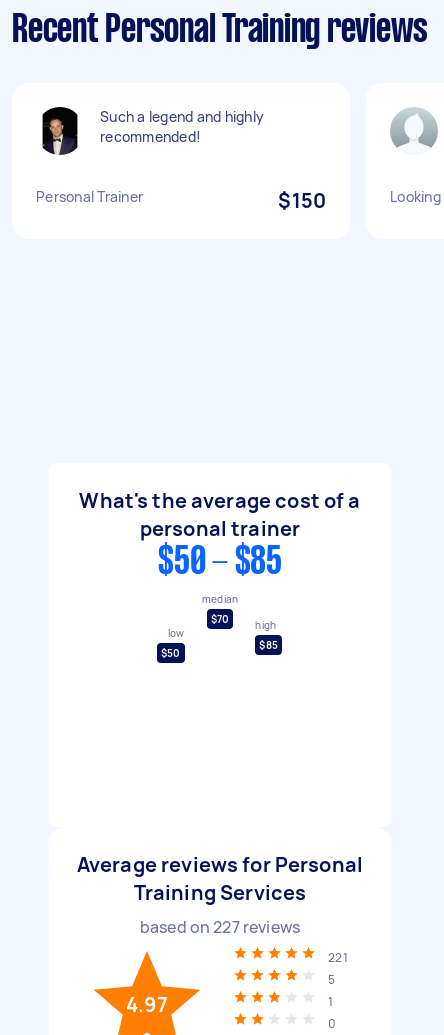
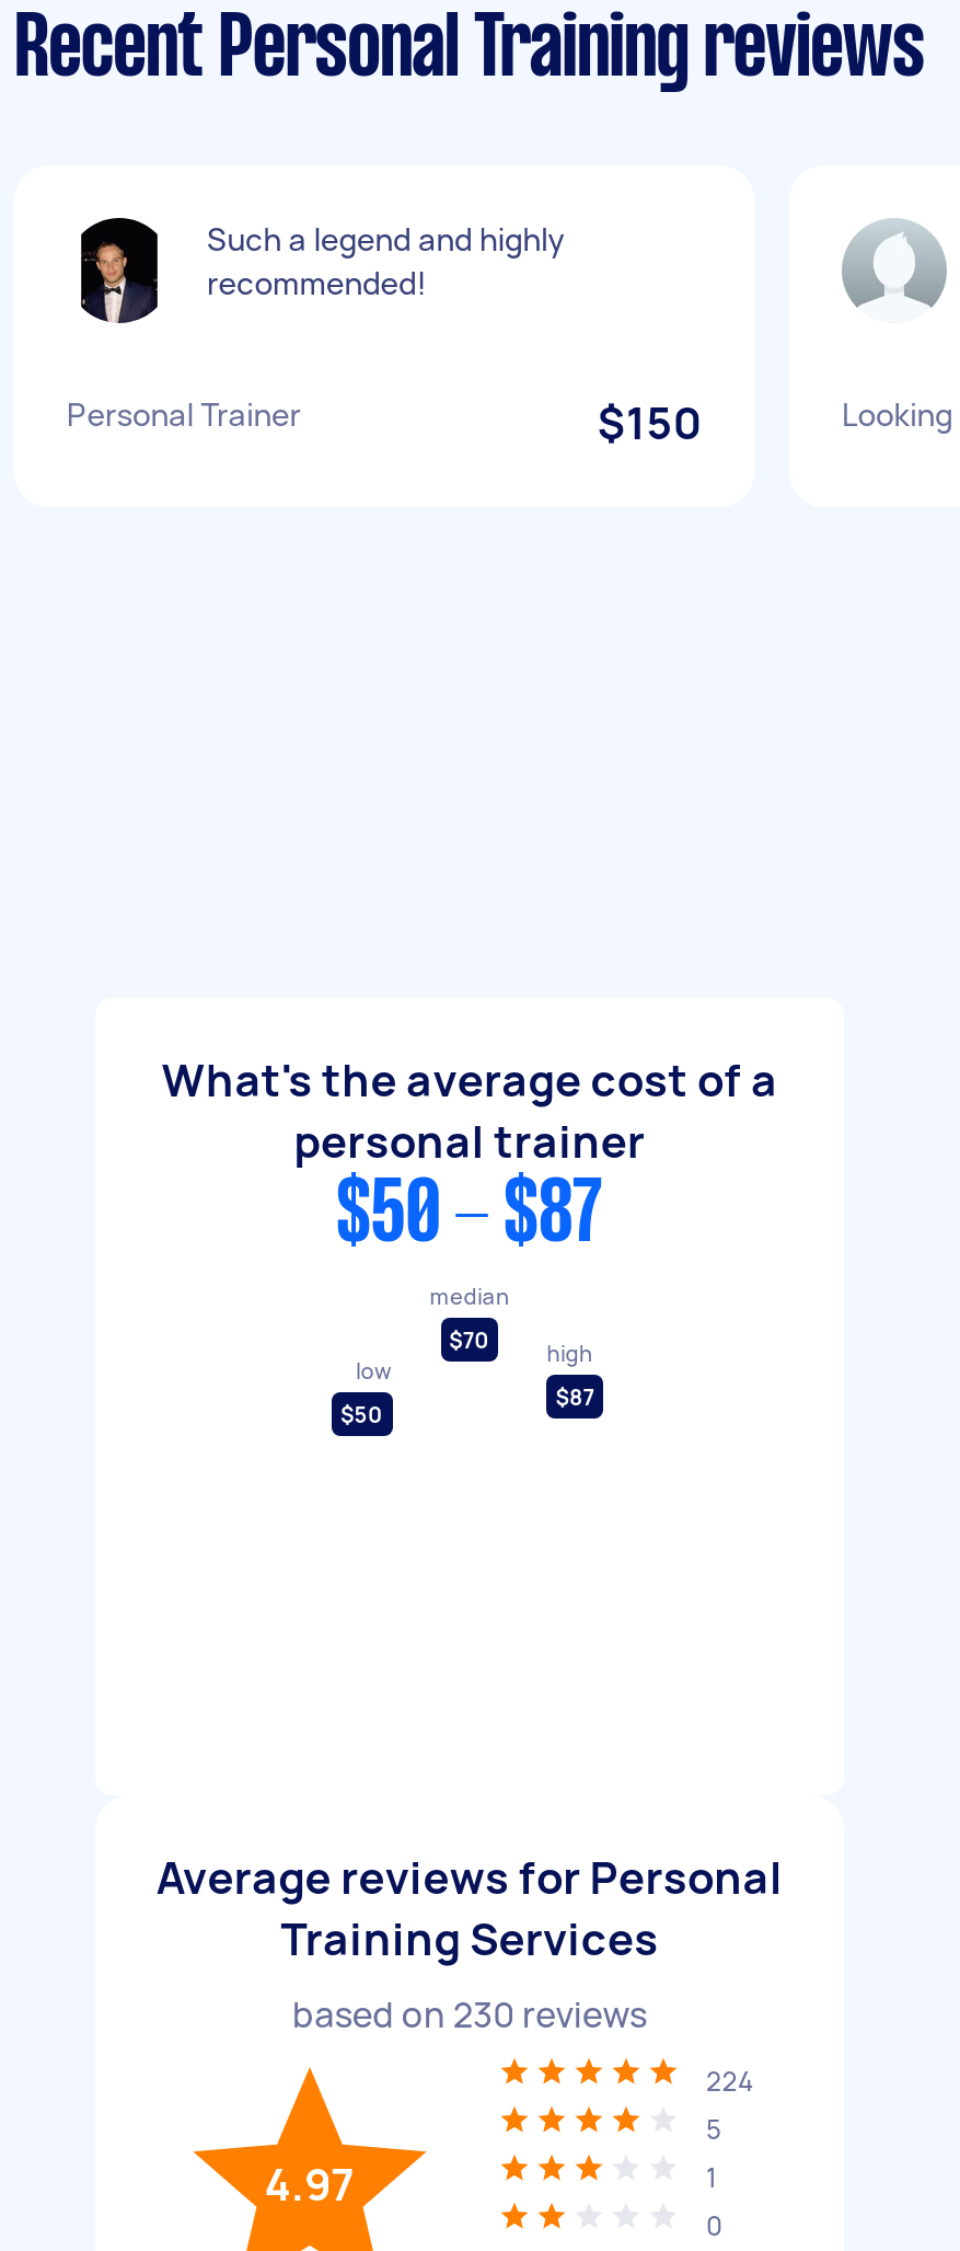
- $50 - $85
+ $50 - $87

- $85
+ $87

- based on 227 reviews
+ based on 230 reviews

- 221
+ 224
